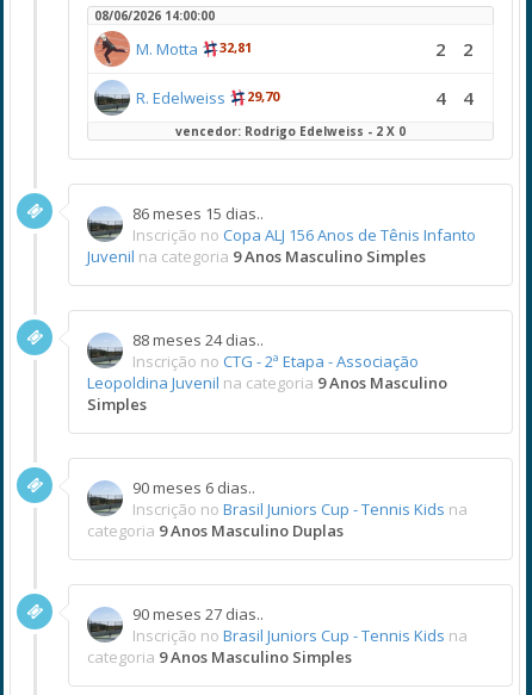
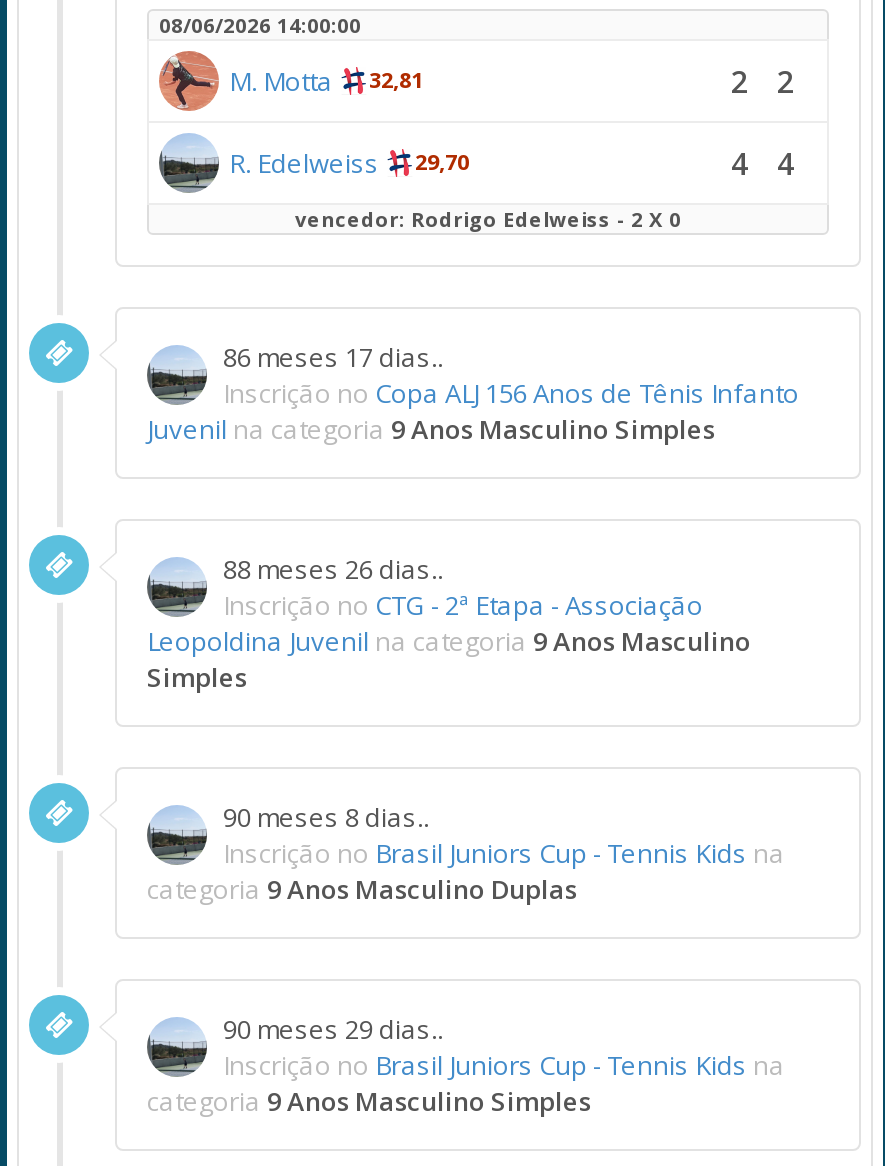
- 86 meses 15 dias..
+ 86 meses 17 dias..

- 88 meses 24 dias..
+ 88 meses 26 dias..

- 90 meses 6 dias..
+ 90 meses 8 dias..

- 90 meses 27 dias..
+ 90 meses 29 dias..
